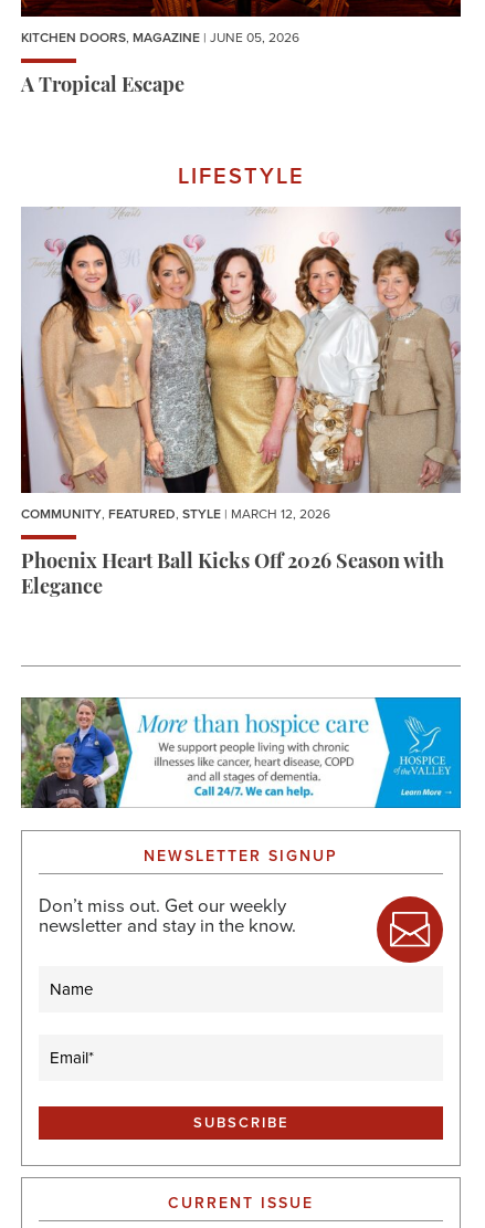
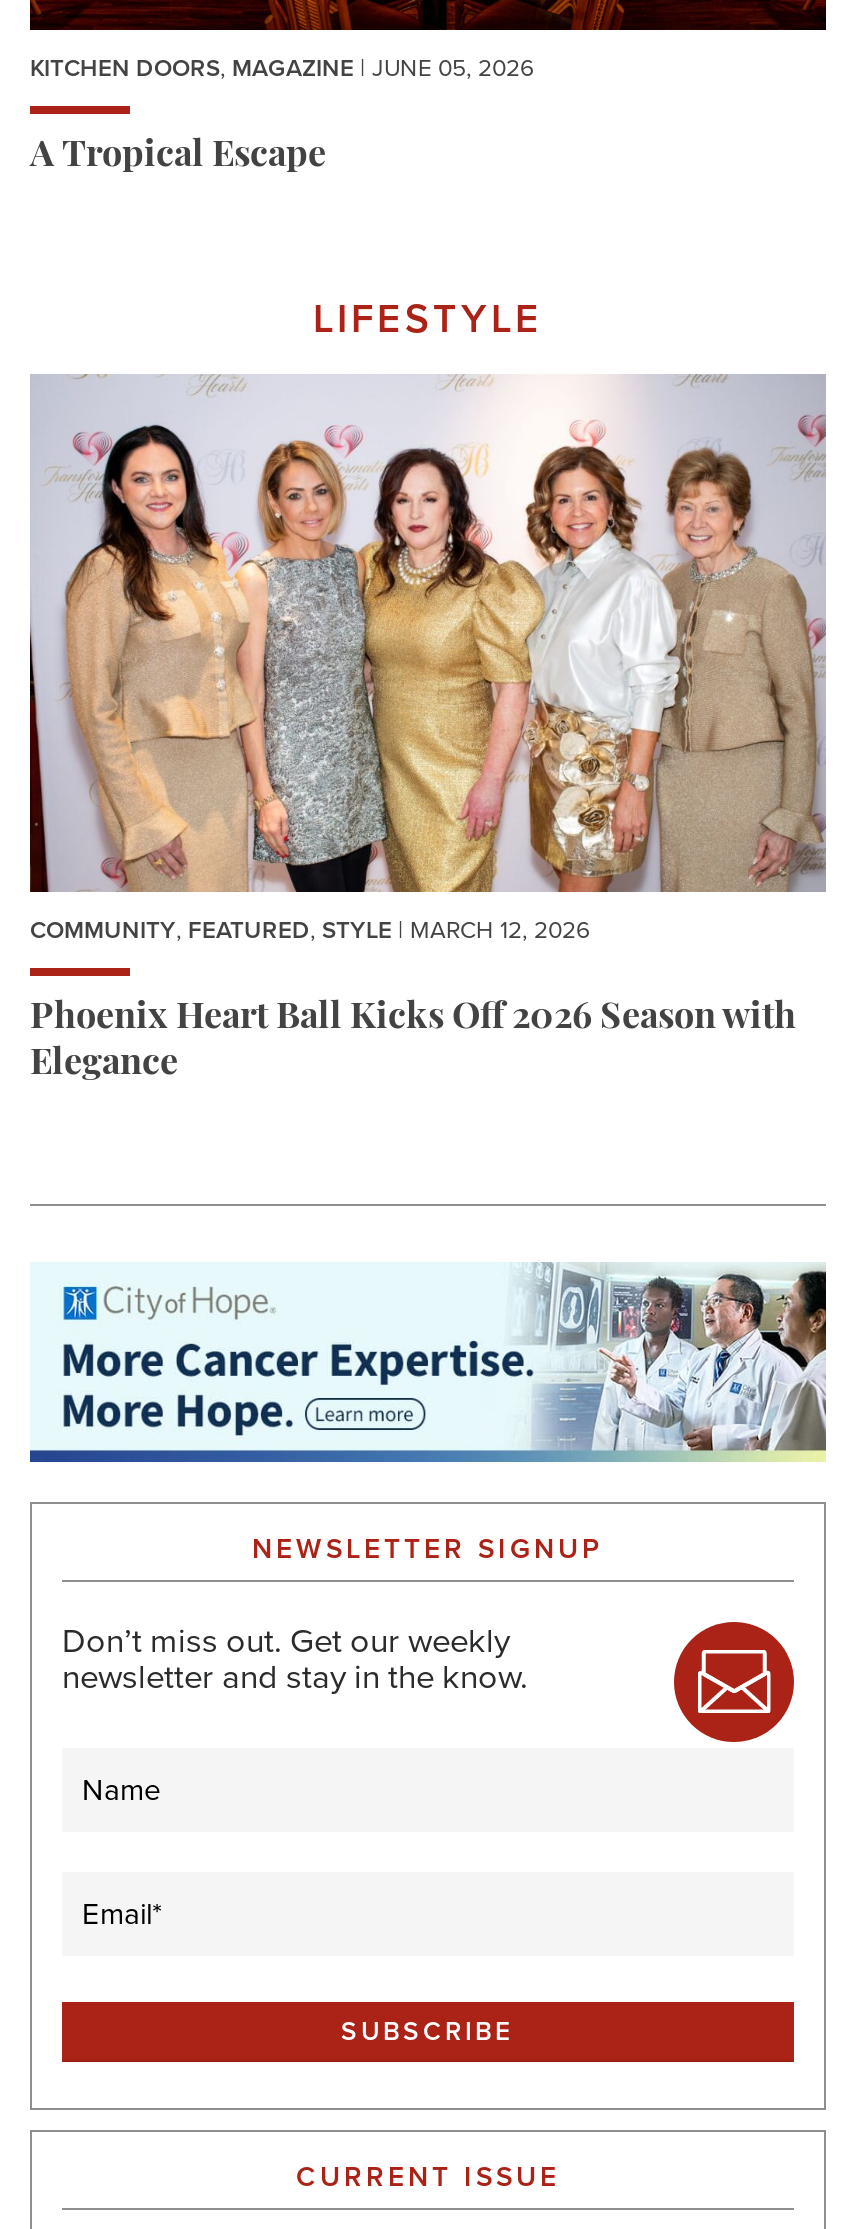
- [image]
+ [image]
